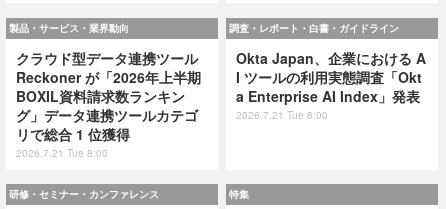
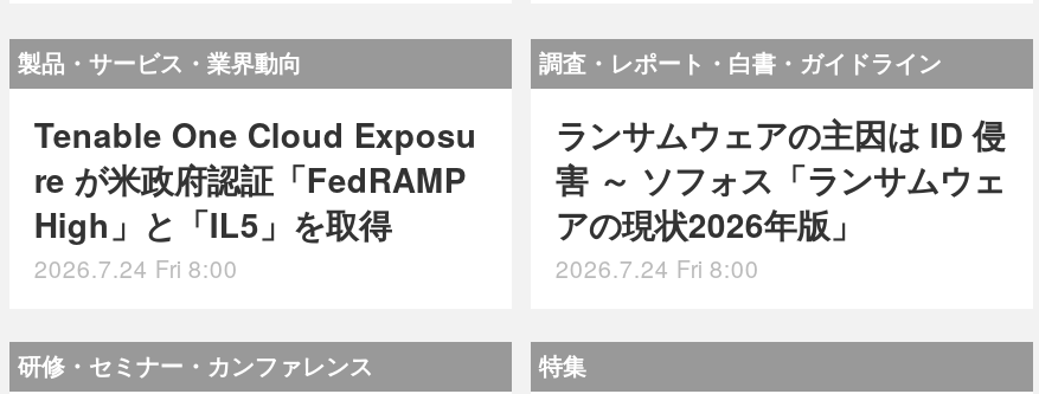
- クラウド型データ連携ツール
- Reckoner が「2026年上半期
- BOXIL資料請求数ランキン
- グ」データ連携ツールカテゴ
- リで総合 1 位獲得
- 2026.7.21 Tue 8:00
+ Tenable One Cloud Exposu
+ re が米政府認証「FedRAMP
+ High」と「IL5」を取得
+ 2026.7.24 Fri 8:00

- Okta Japan、企業における A
- I ツールの利用実態調査「Okt
- a Enterprise AI Index」発表
- 2026.7.21 Tue 8:00
+ ランサムウェアの主因は ID 侵
+ 害 ～ ソフォス「ランサムウェ
+ アの現状2026年版」
+ 2026.7.24 Fri 8:00
